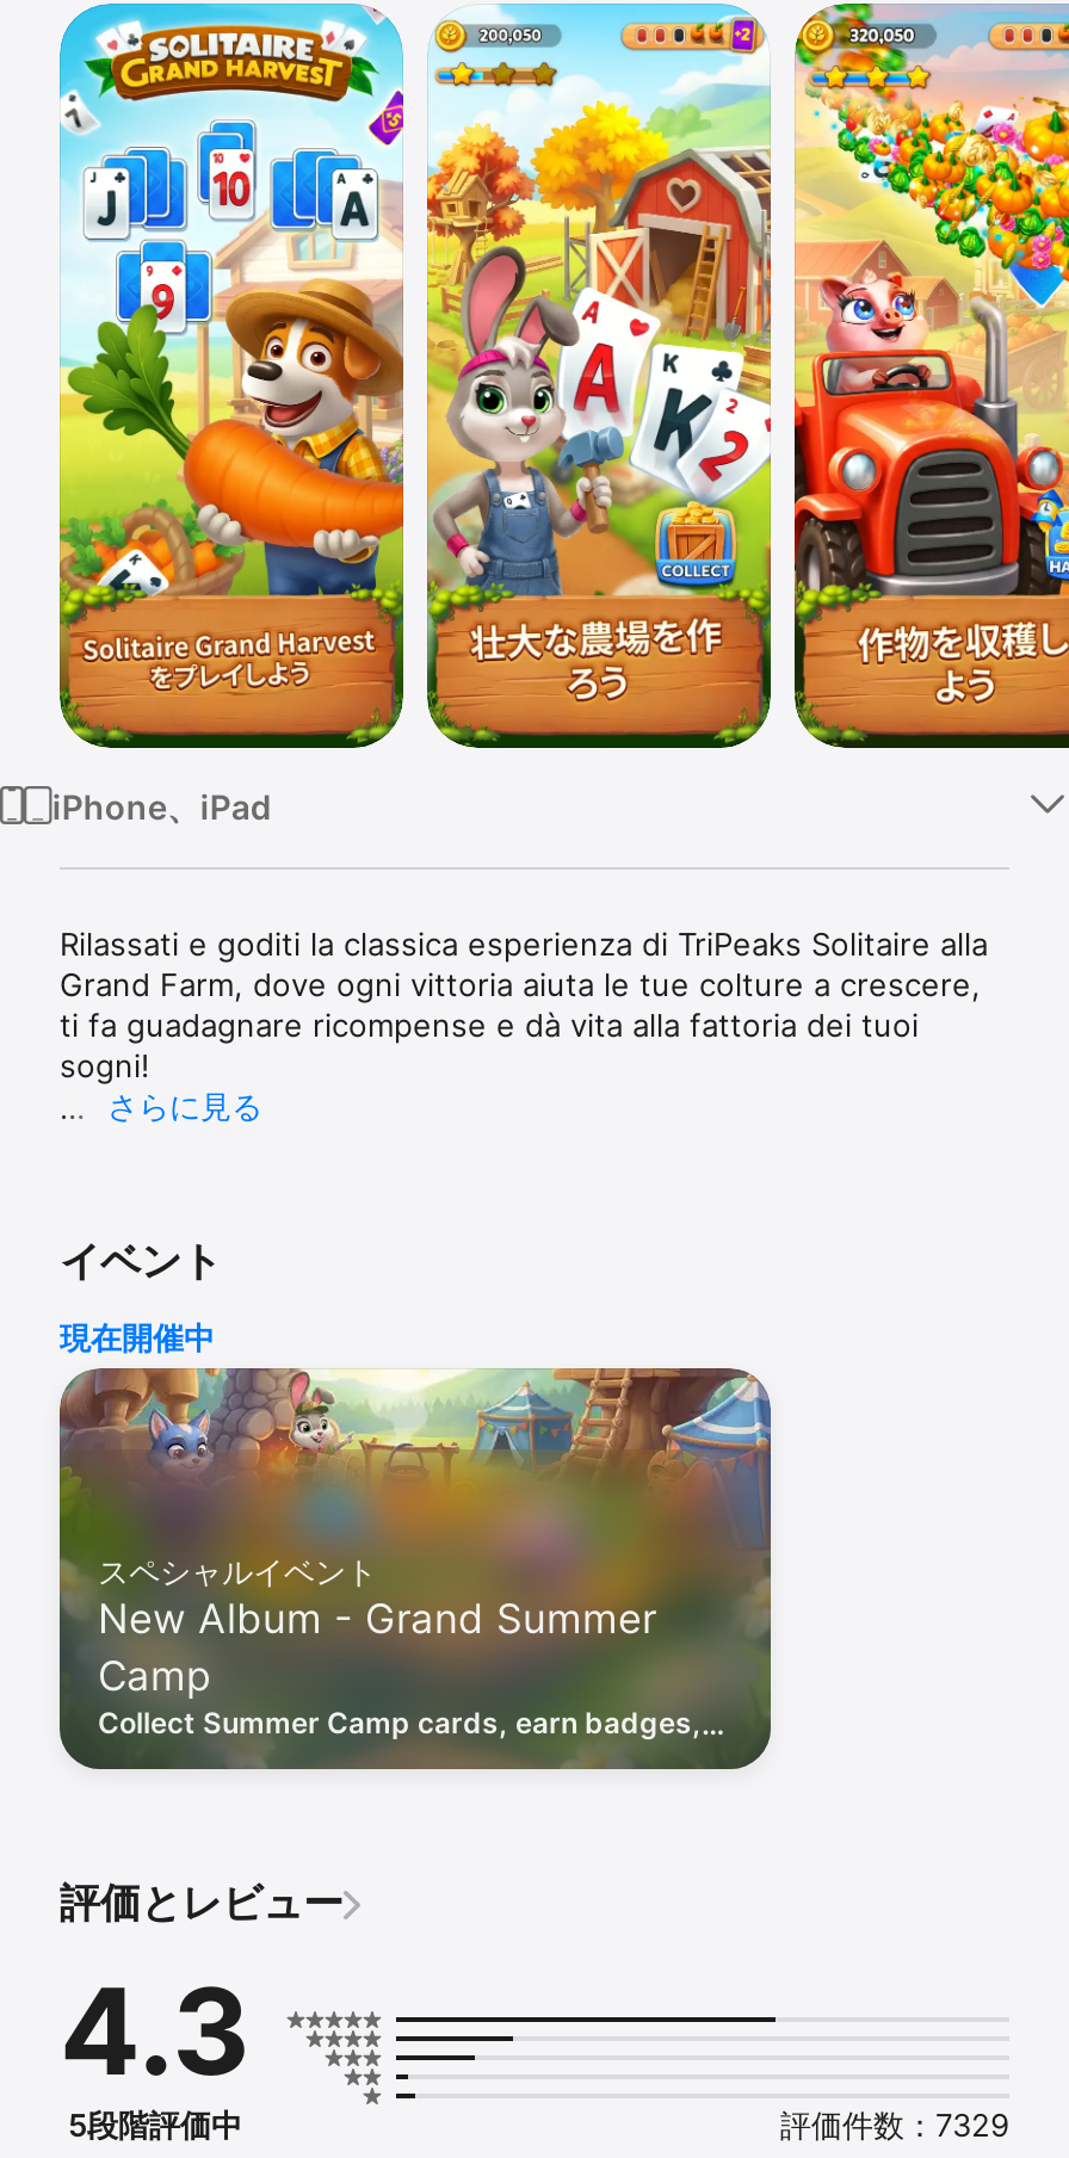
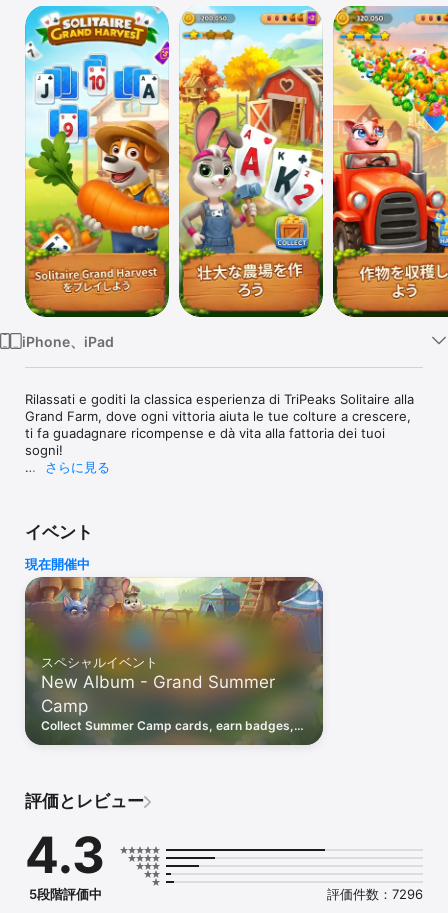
- 評価件数：7329
+ 評価件数：7296
